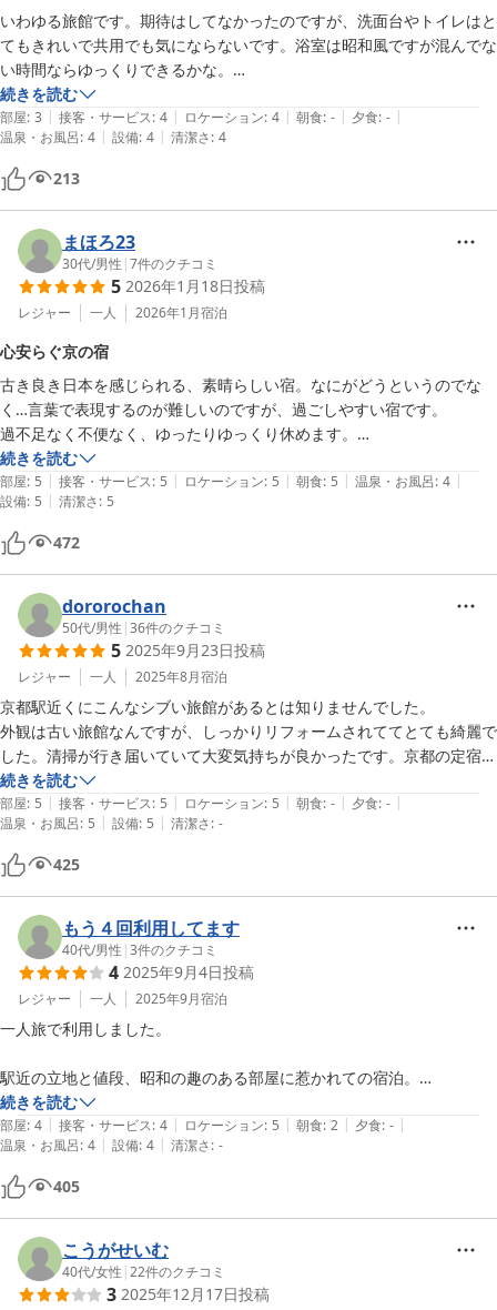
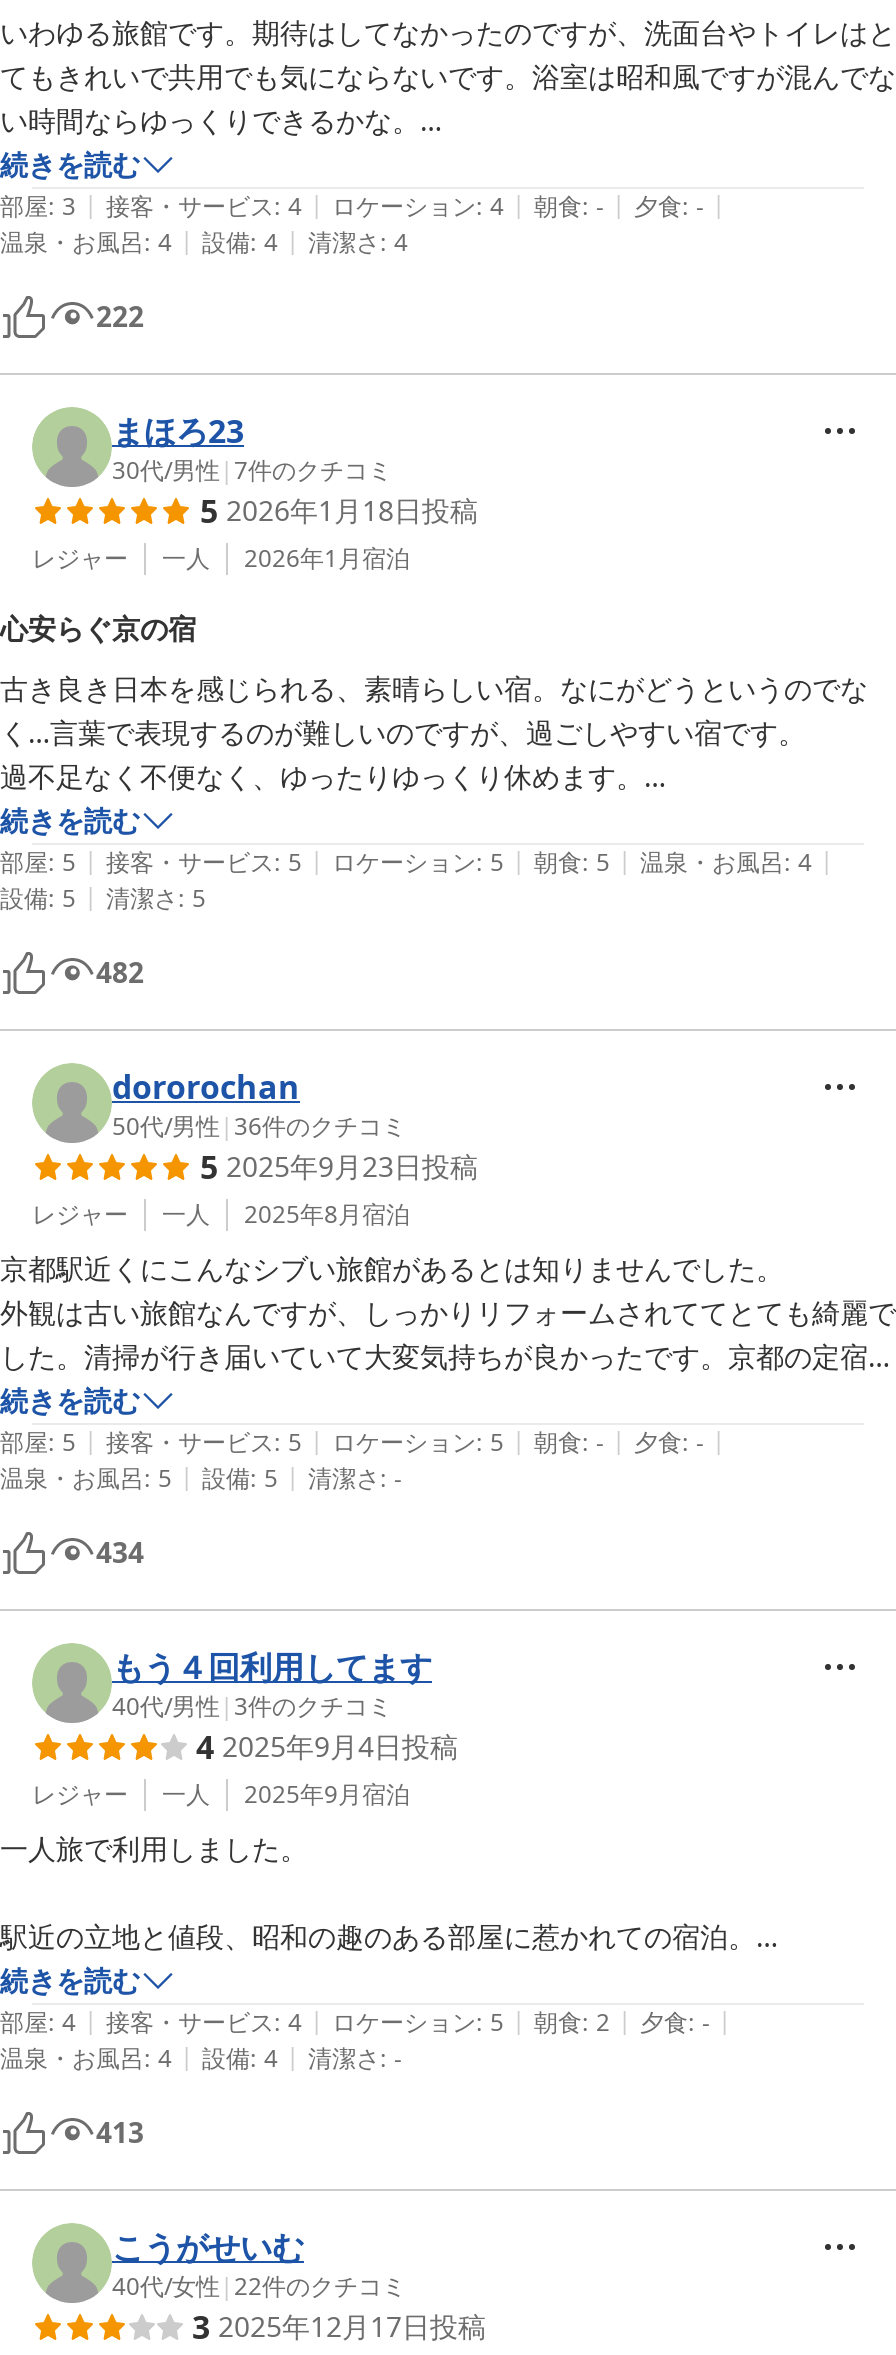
- 213
+ 222

- 472
+ 482

- 425
+ 434

- 405
+ 413
